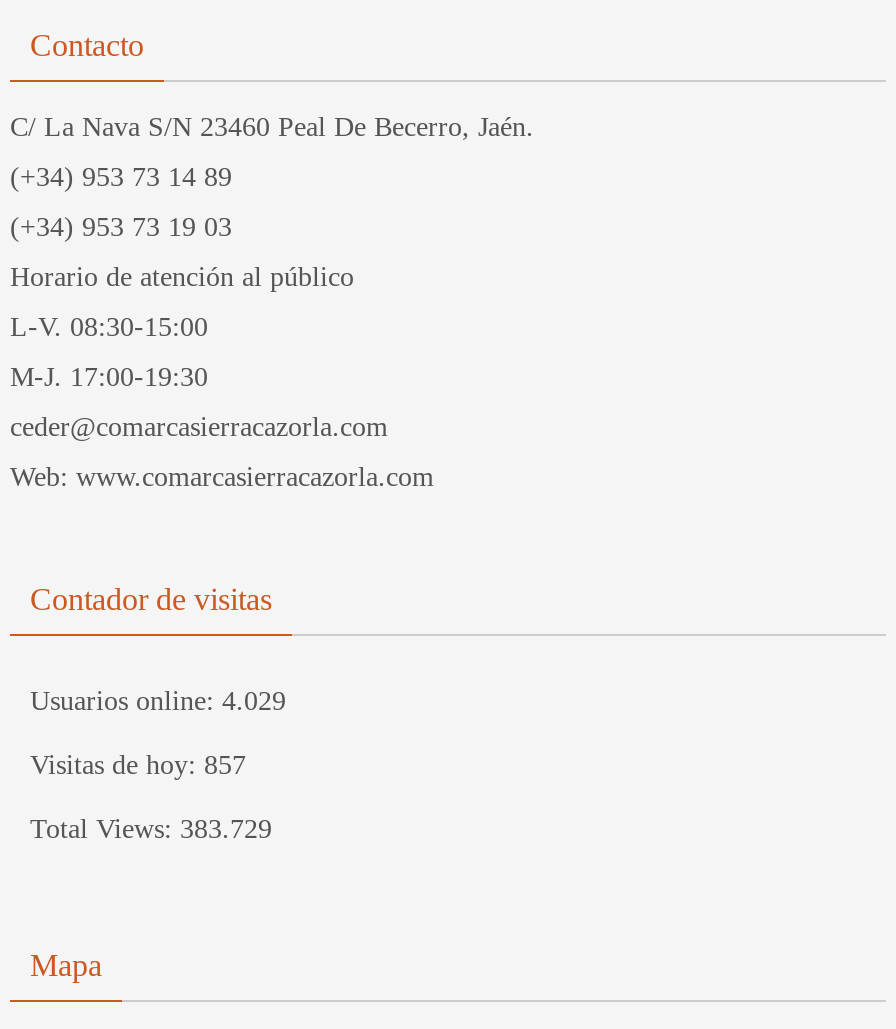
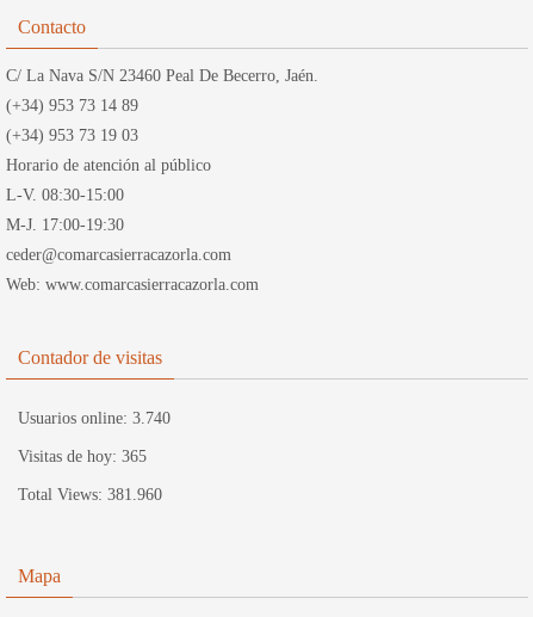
- Usuarios online: 4.029
+ Usuarios online: 3.740

- Visitas de hoy: 857
+ Visitas de hoy: 365

- Total Views: 383.729
+ Total Views: 381.960
